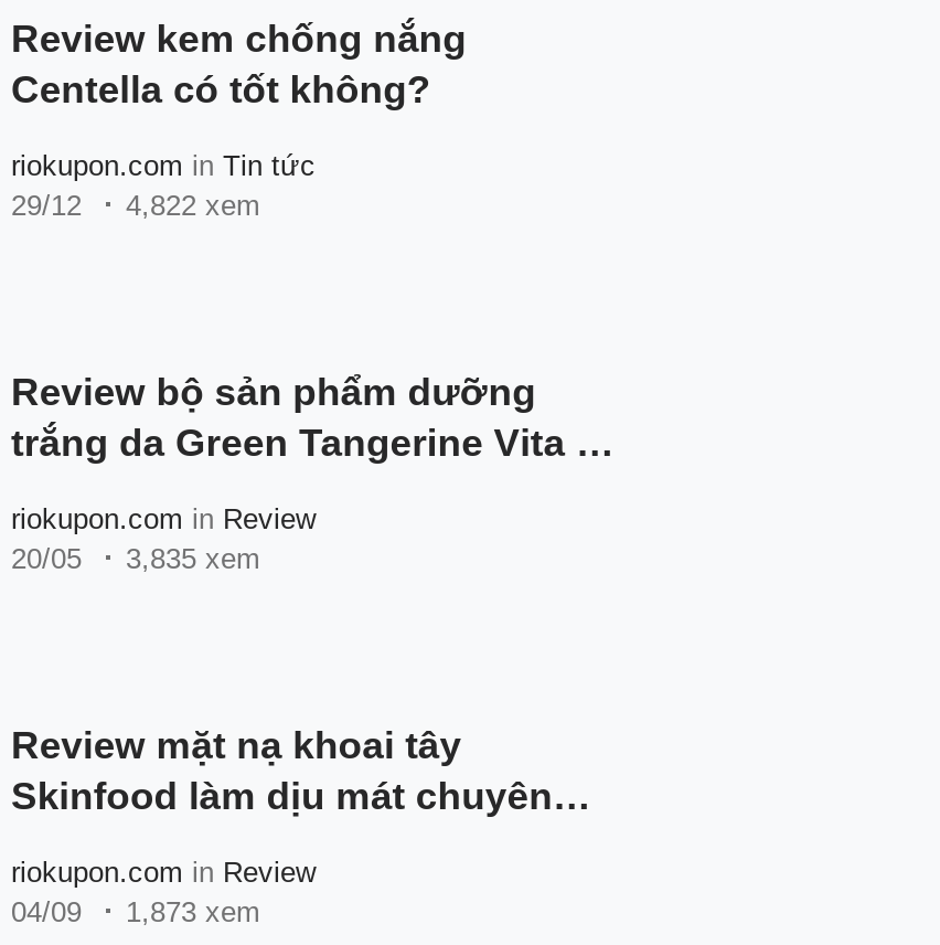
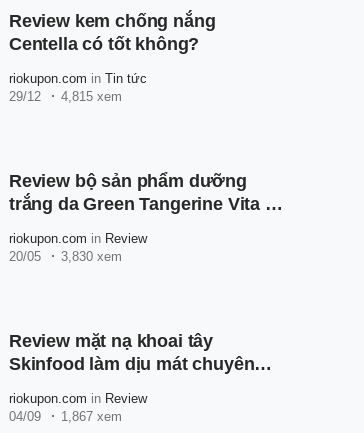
- 29/12 4,822 xem
+ 29/12 4,815 xem

- 20/05 3,835 xem
+ 20/05 3,830 xem

- 04/09 1,873 xem
+ 04/09 1,867 xem
